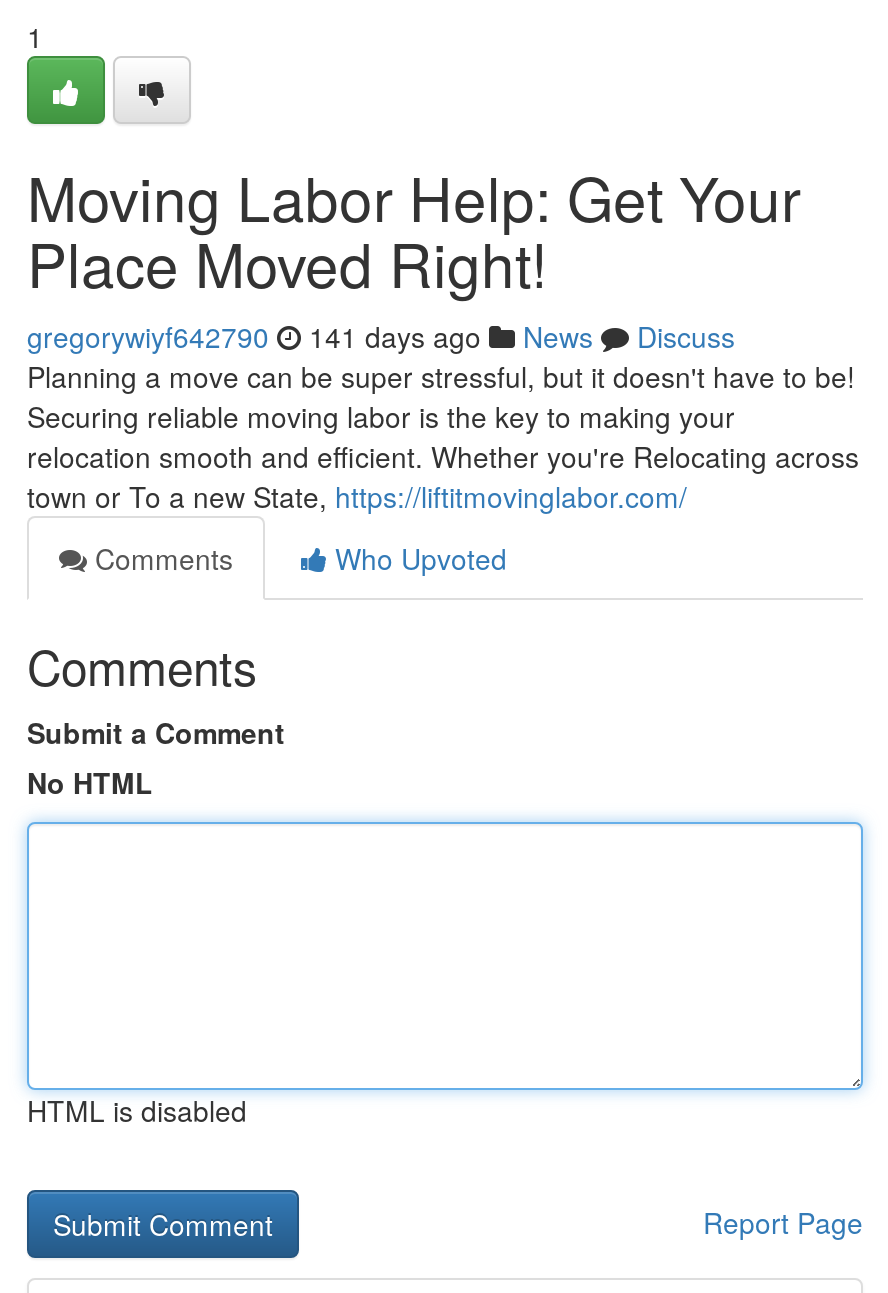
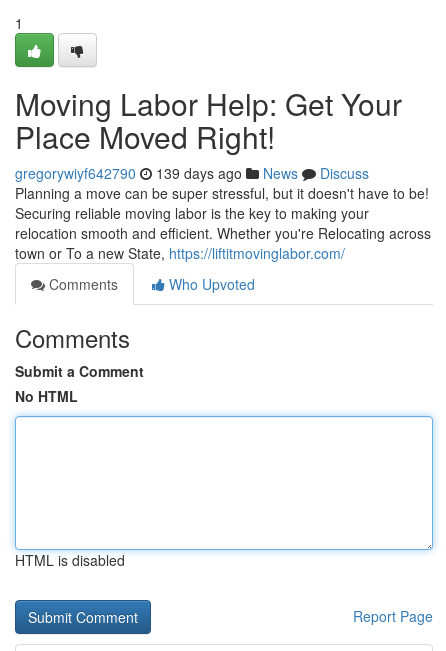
- gregorywiyf642790 141 days ago News Discuss
+ gregorywiyf642790 139 days ago News Discuss
